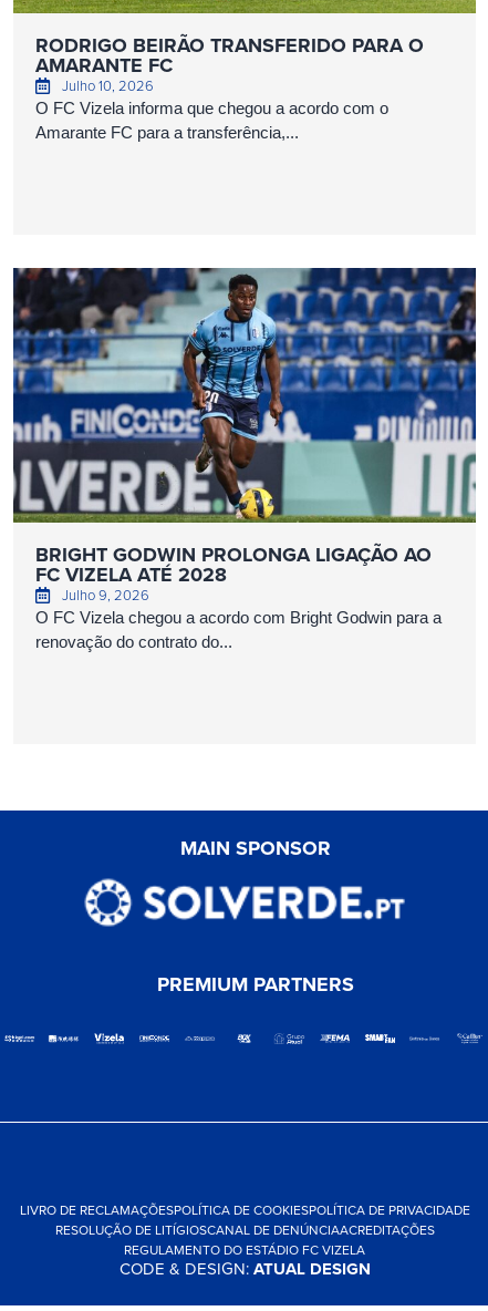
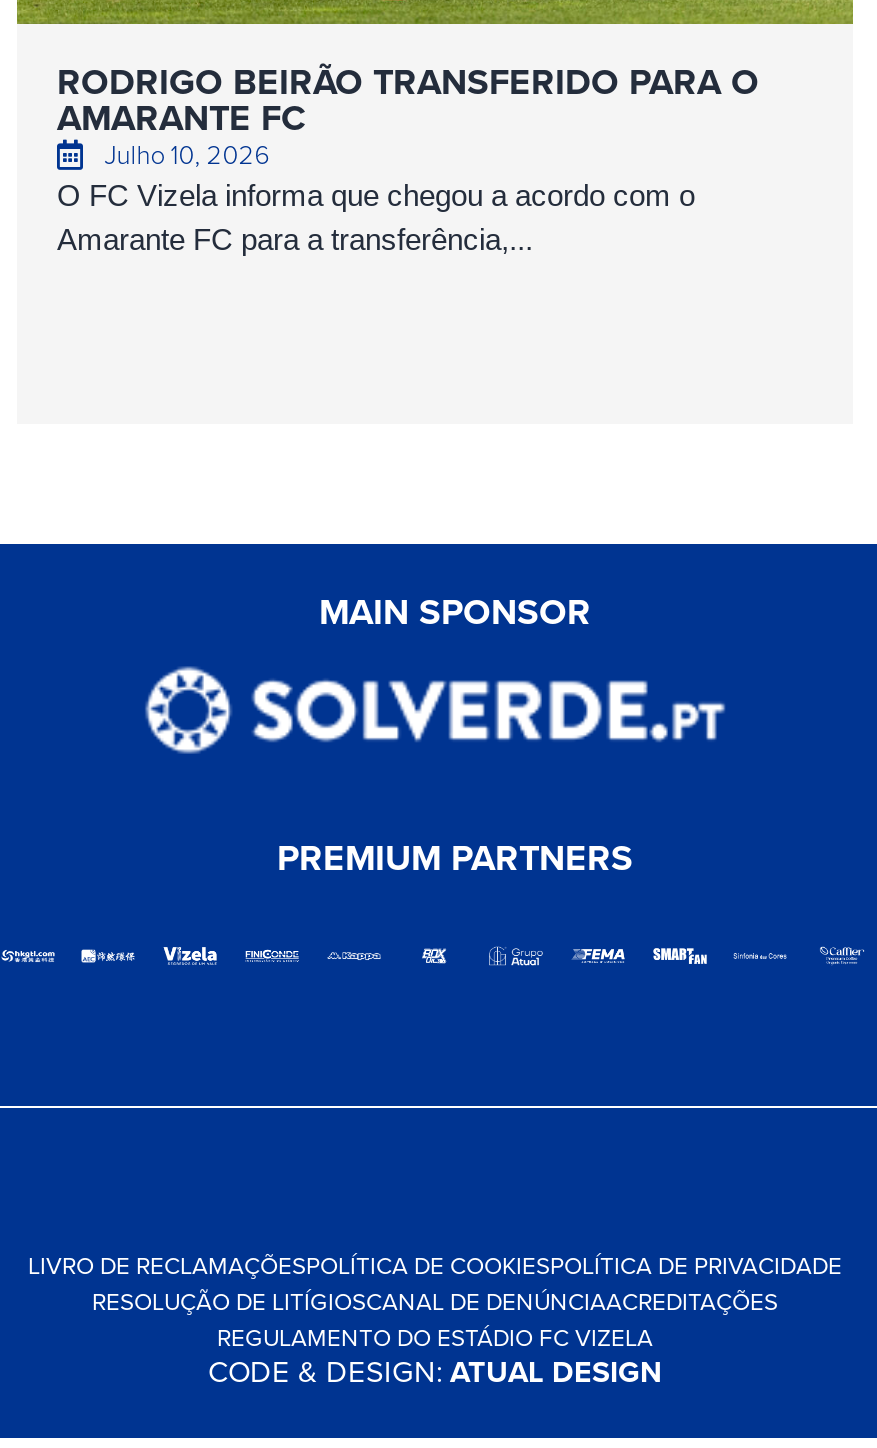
- [image]
- BRIGHT GODWIN PROLONGA LIGAÇÃO AO
- FC VIZELA ATÉ 2028
- Julho 9, 2026
- O FC Vizela chegou a acordo com Bright Godwin para a
- renovação do contrato do...
